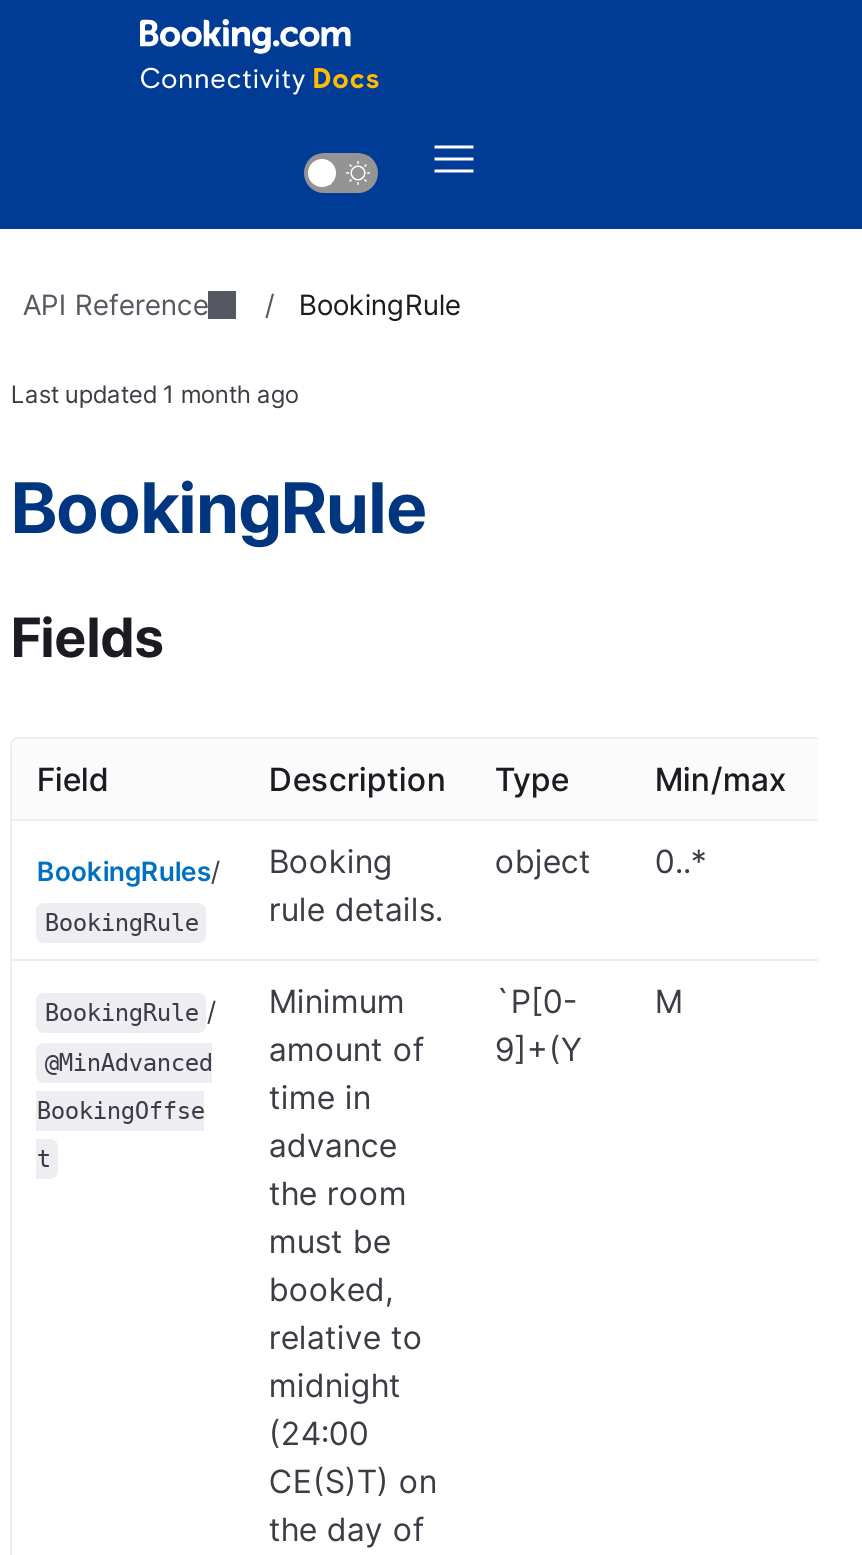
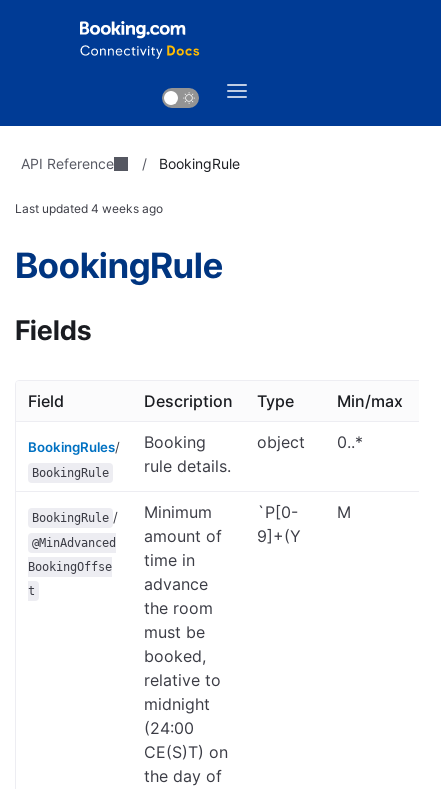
- Last updated 1 month ago
+ Last updated 4 weeks ago
